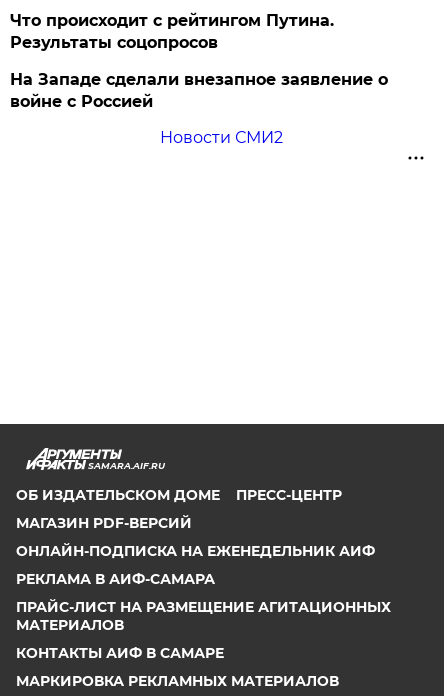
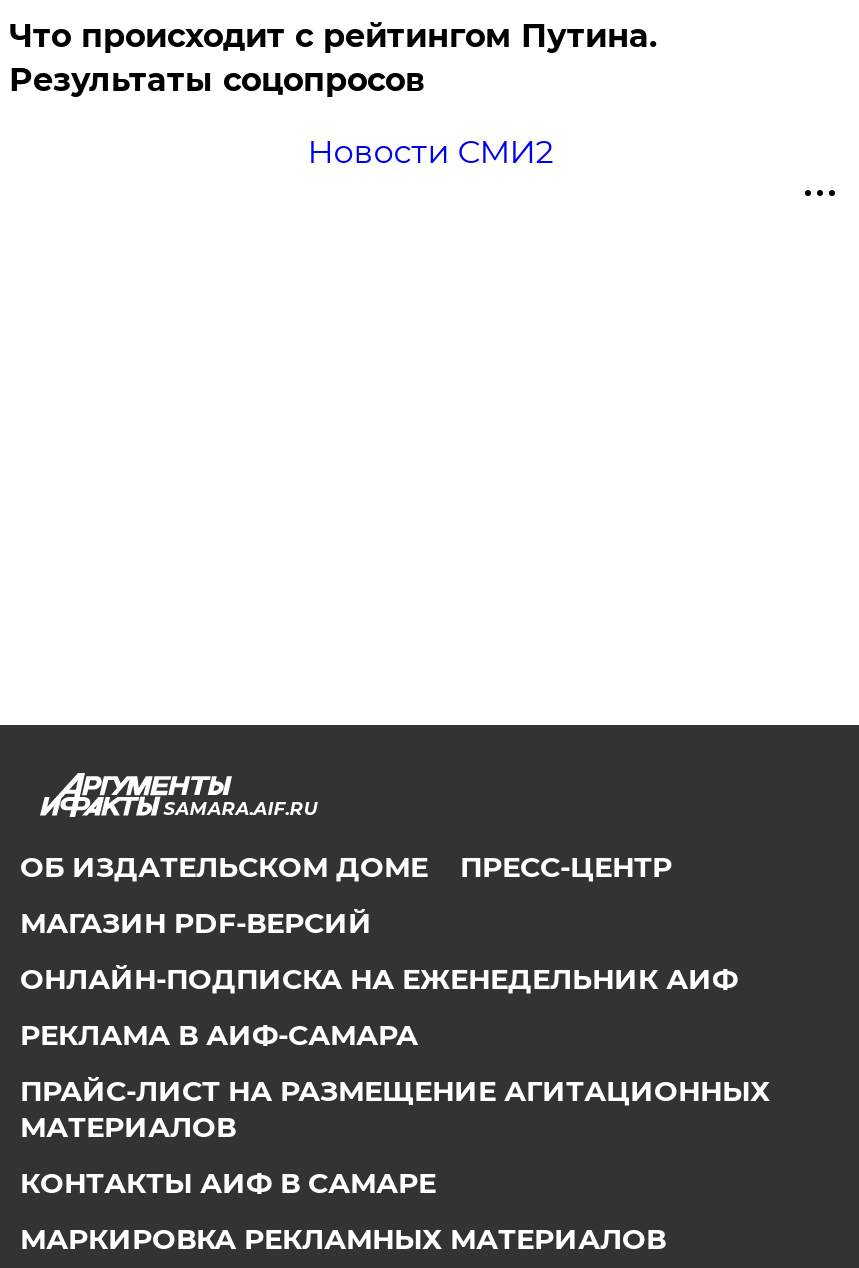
- На Западе сделали внезапное заявление о
- войне с Россией
